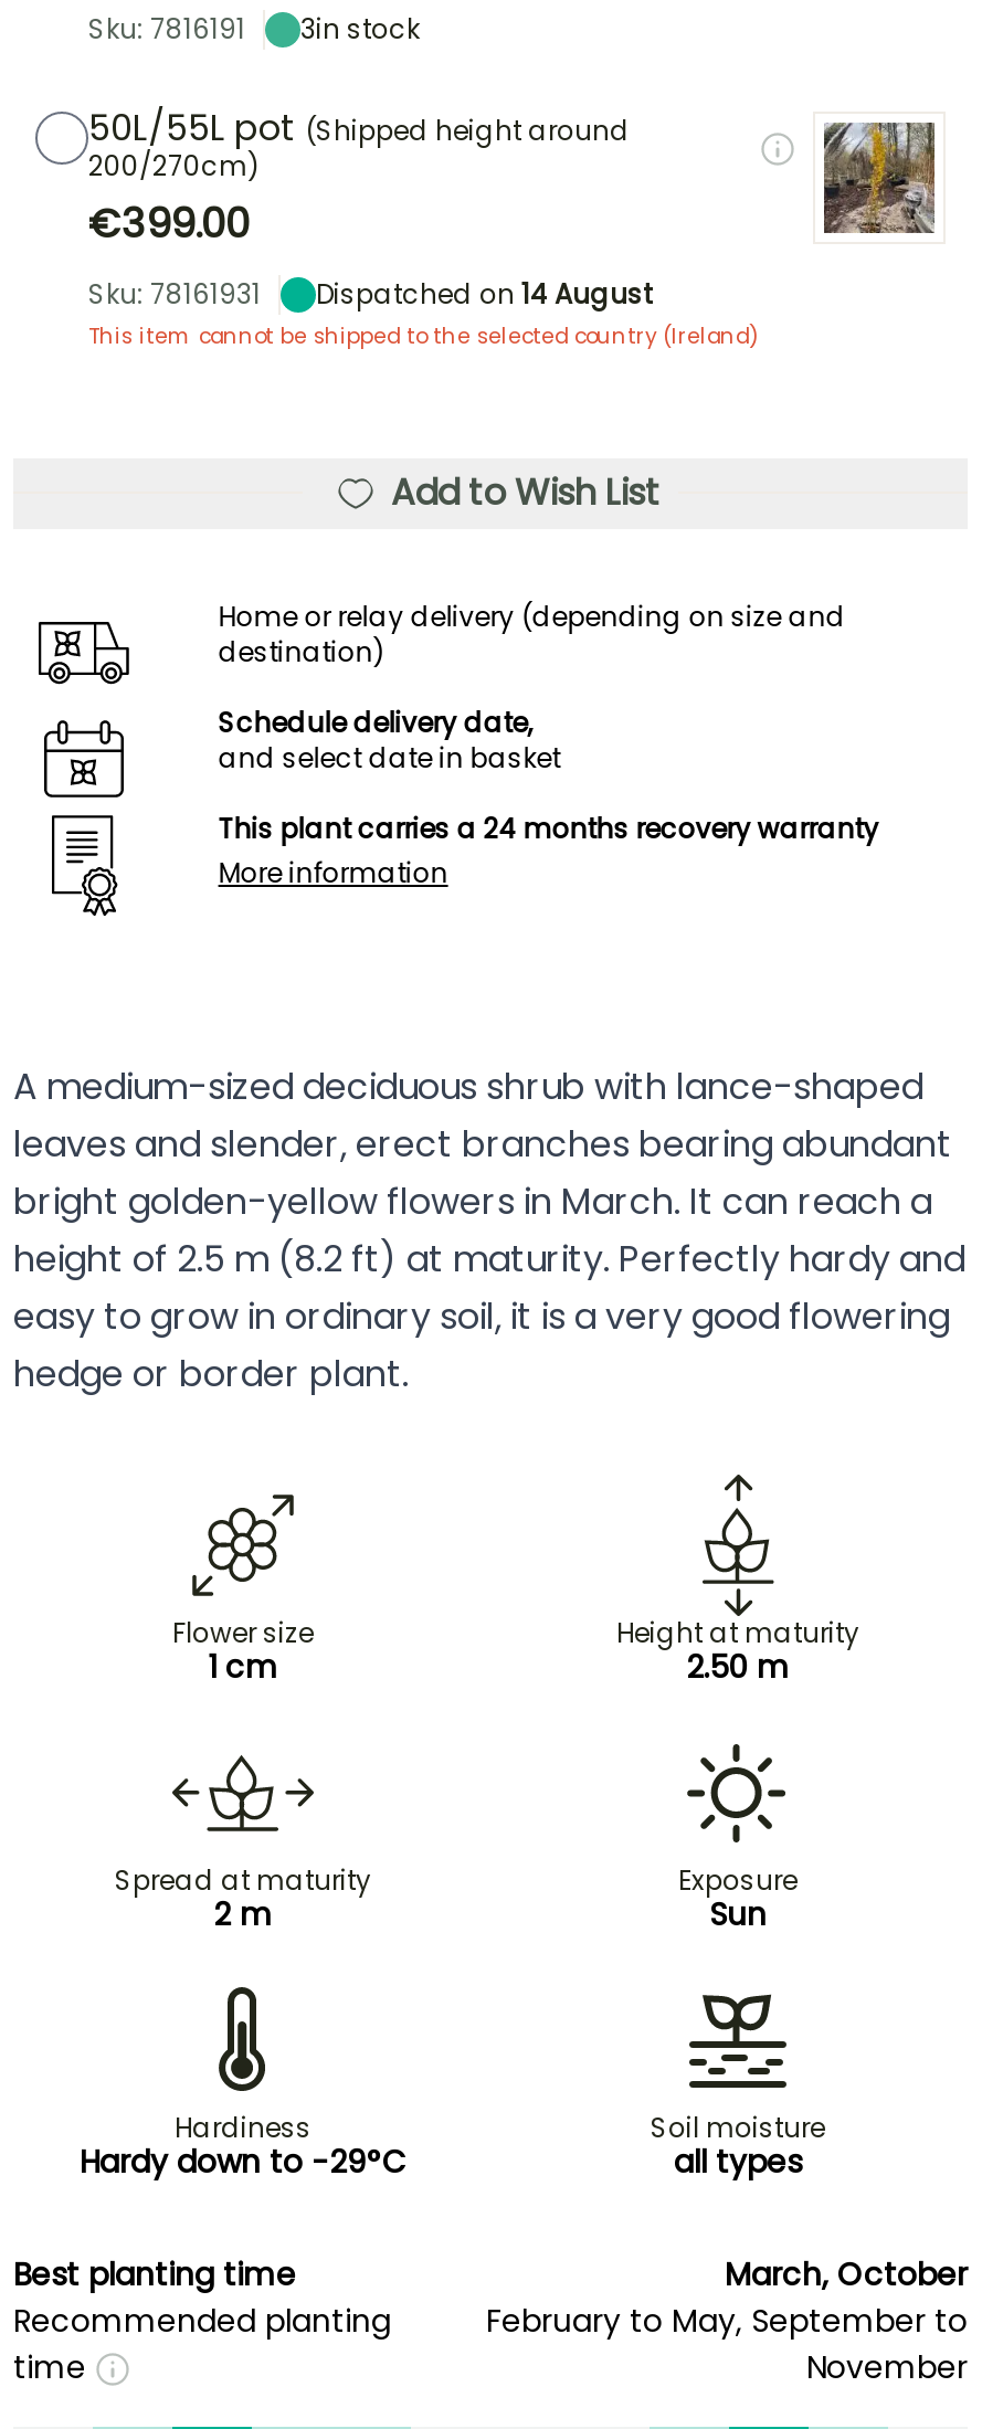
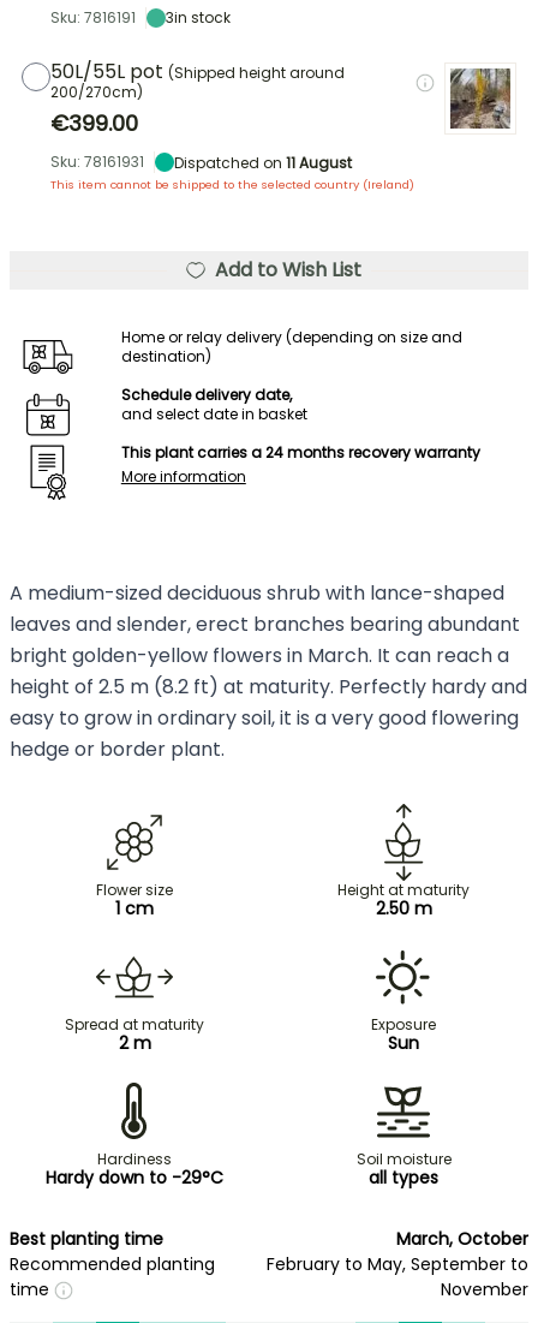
- Dispatched on 14 August
+ Dispatched on 11 August
